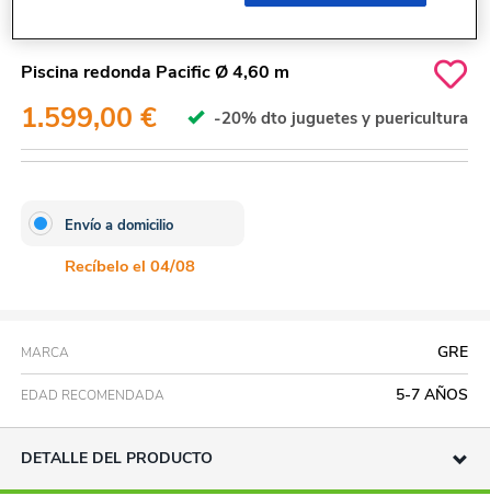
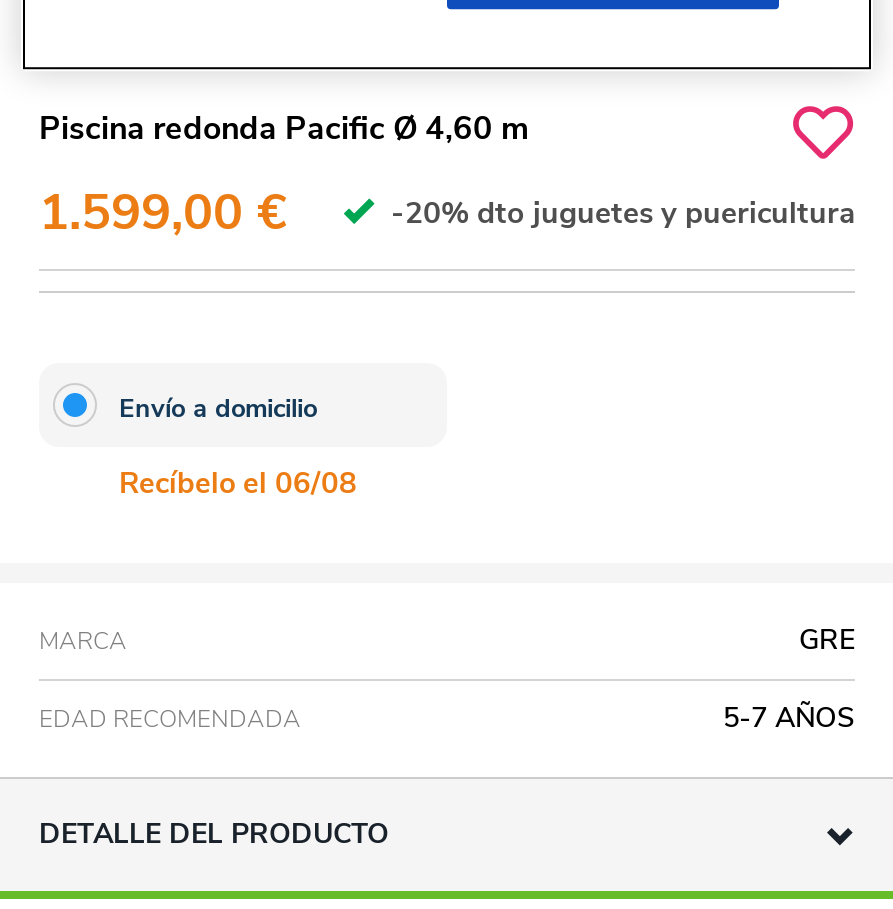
- Recíbelo el 04/08
+ Recíbelo el 06/08
